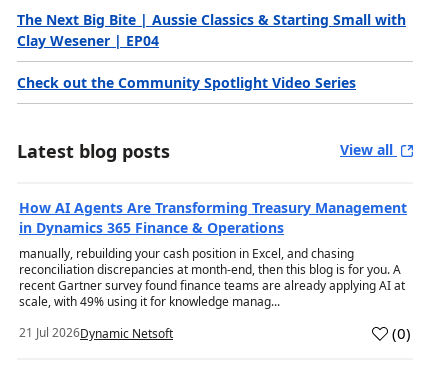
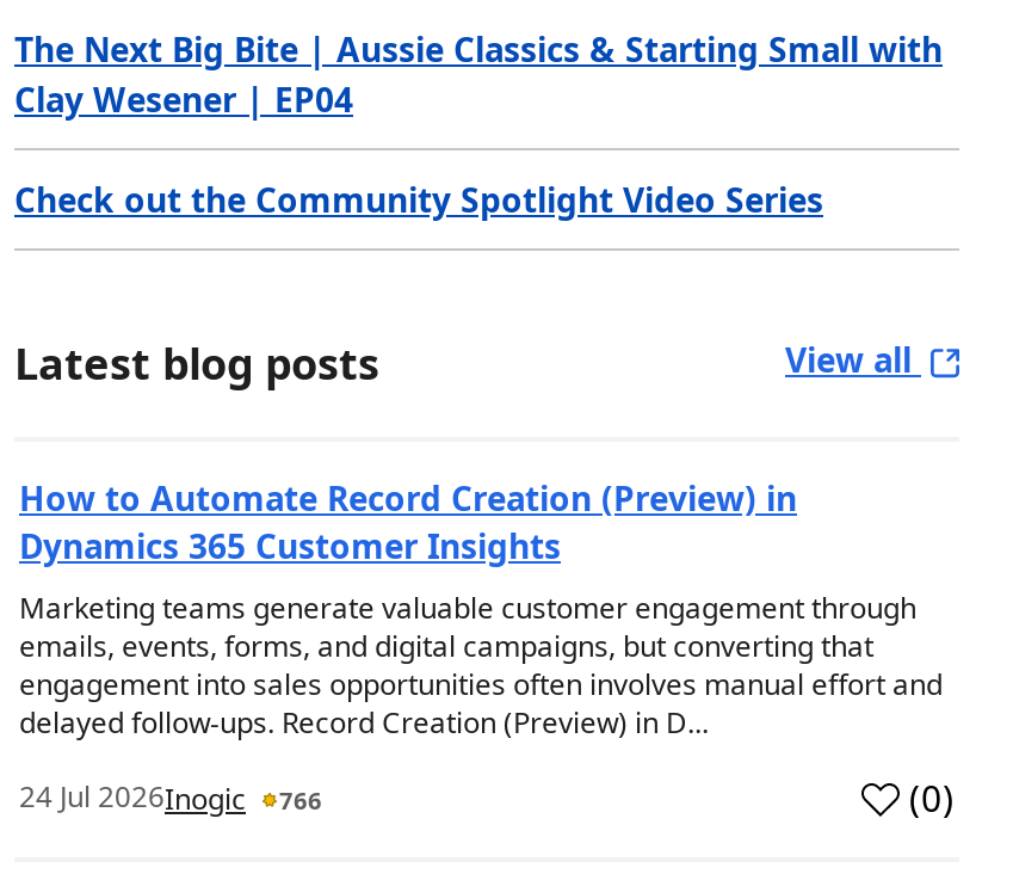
- How AI Agents Are Transforming Treasury Management
- in Dynamics 365 Finance & Operations
- manually, rebuilding your cash position in Excel, and chasing
- reconciliation discrepancies at month-end, then this blog is for you. A
- recent Gartner survey found finance teams are already applying AI at
- scale, with 49% using it for knowledge manag...
+ How to Automate Record Creation (Preview) in
+ Dynamics 365 Customer Insights
+ Marketing teams generate valuable customer engagement through
+ emails, events, forms, and digital campaigns, but converting that
+ engagement into sales opportunities often involves manual effort and
+ delayed follow-ups. Record Creation (Preview) in D...

- 21 Jul 2026Dynamic Netsoft
+ 24 Jul 2026Inogic
+ 766
